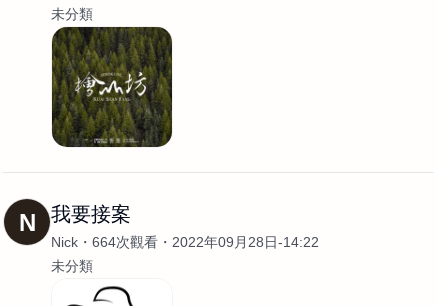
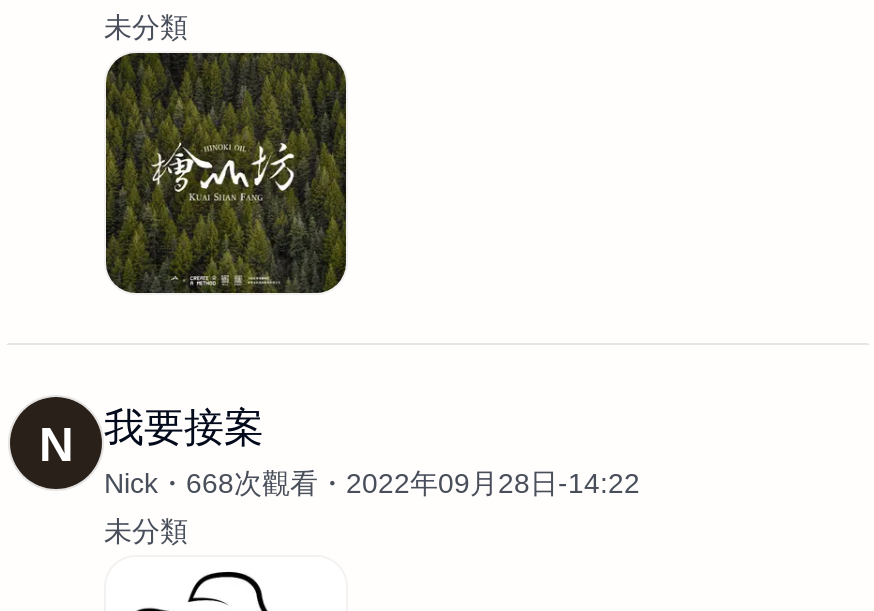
- Nick 664次觀看 2022年09月28日-14:22
+ Nick 668次觀看 2022年09月28日-14:22
